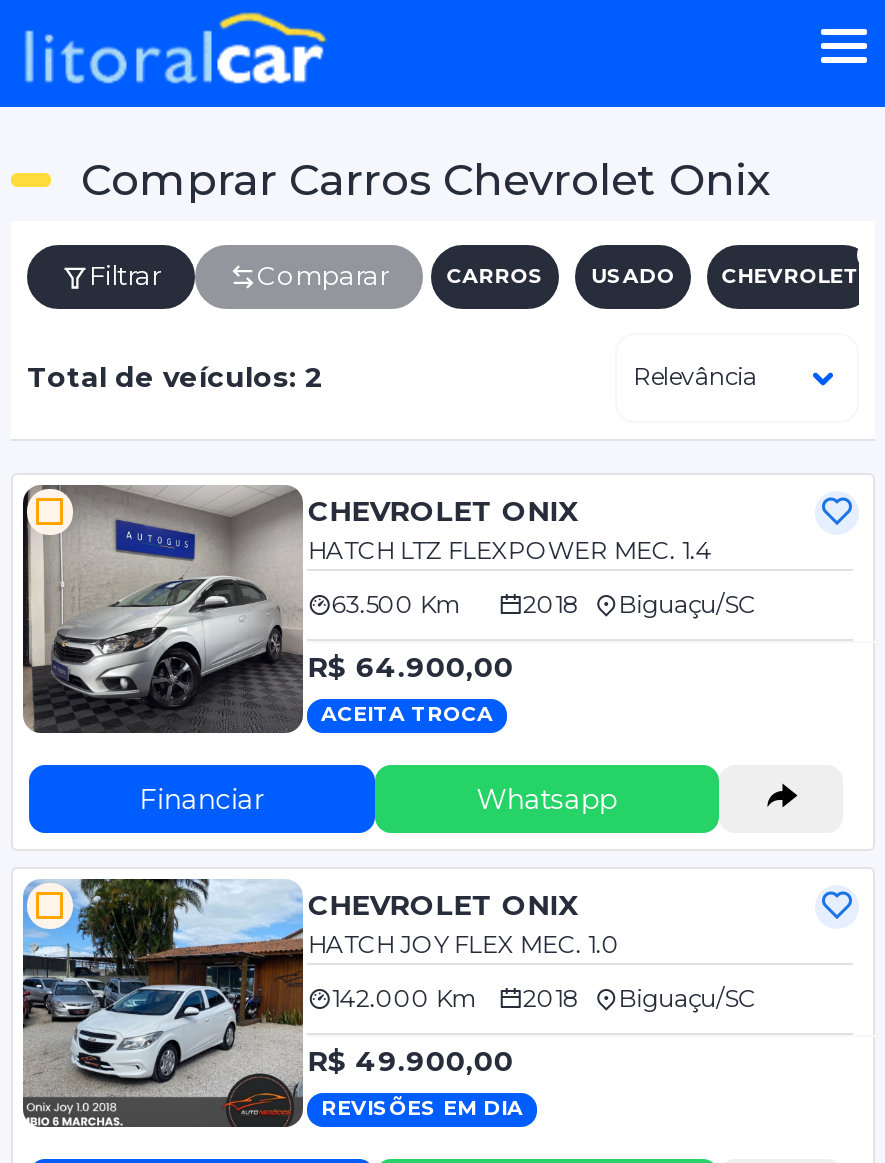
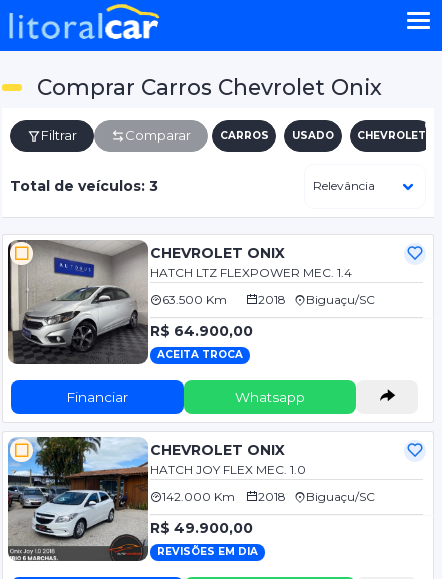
- Total de veículos: 2
+ Total de veículos: 3
